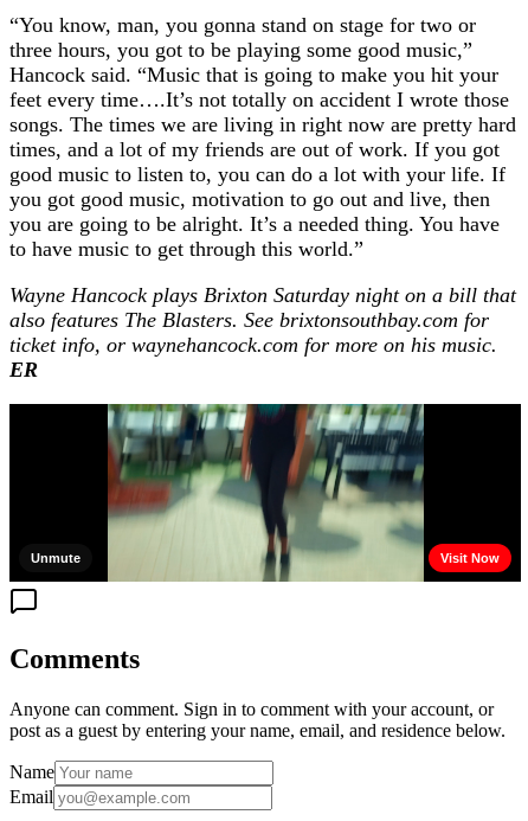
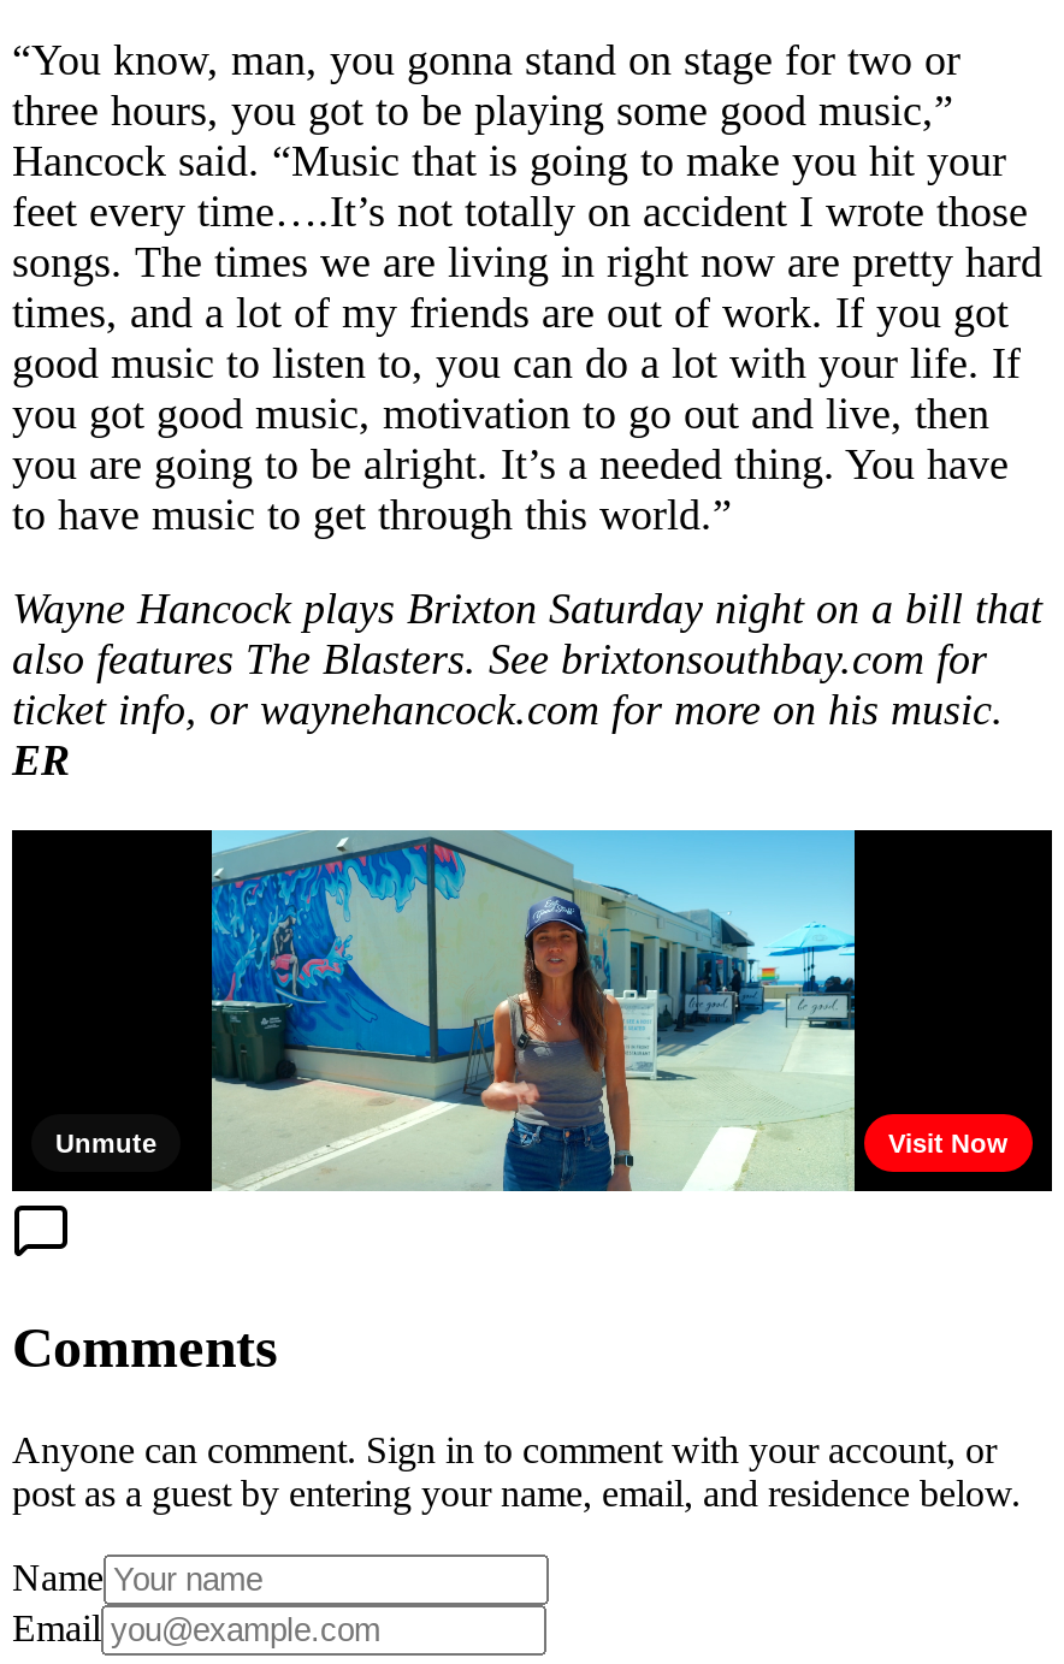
- [image]
+ [image]
